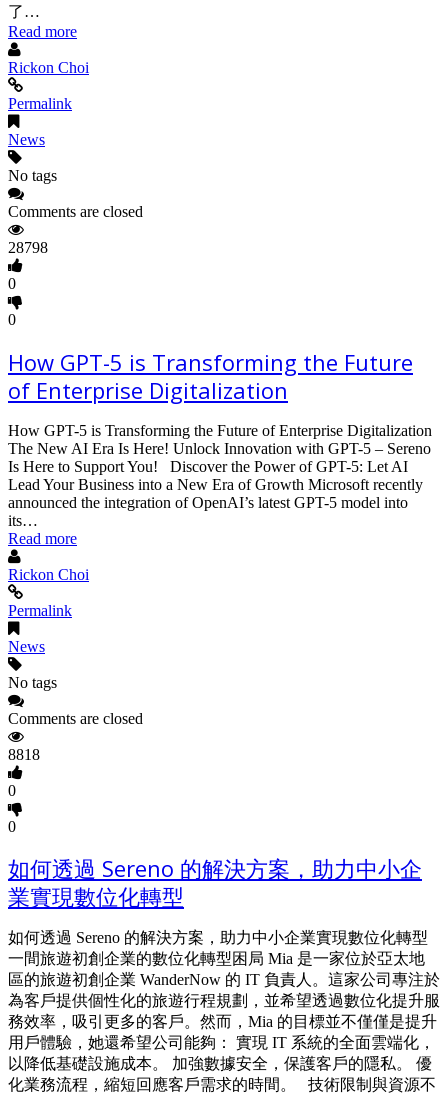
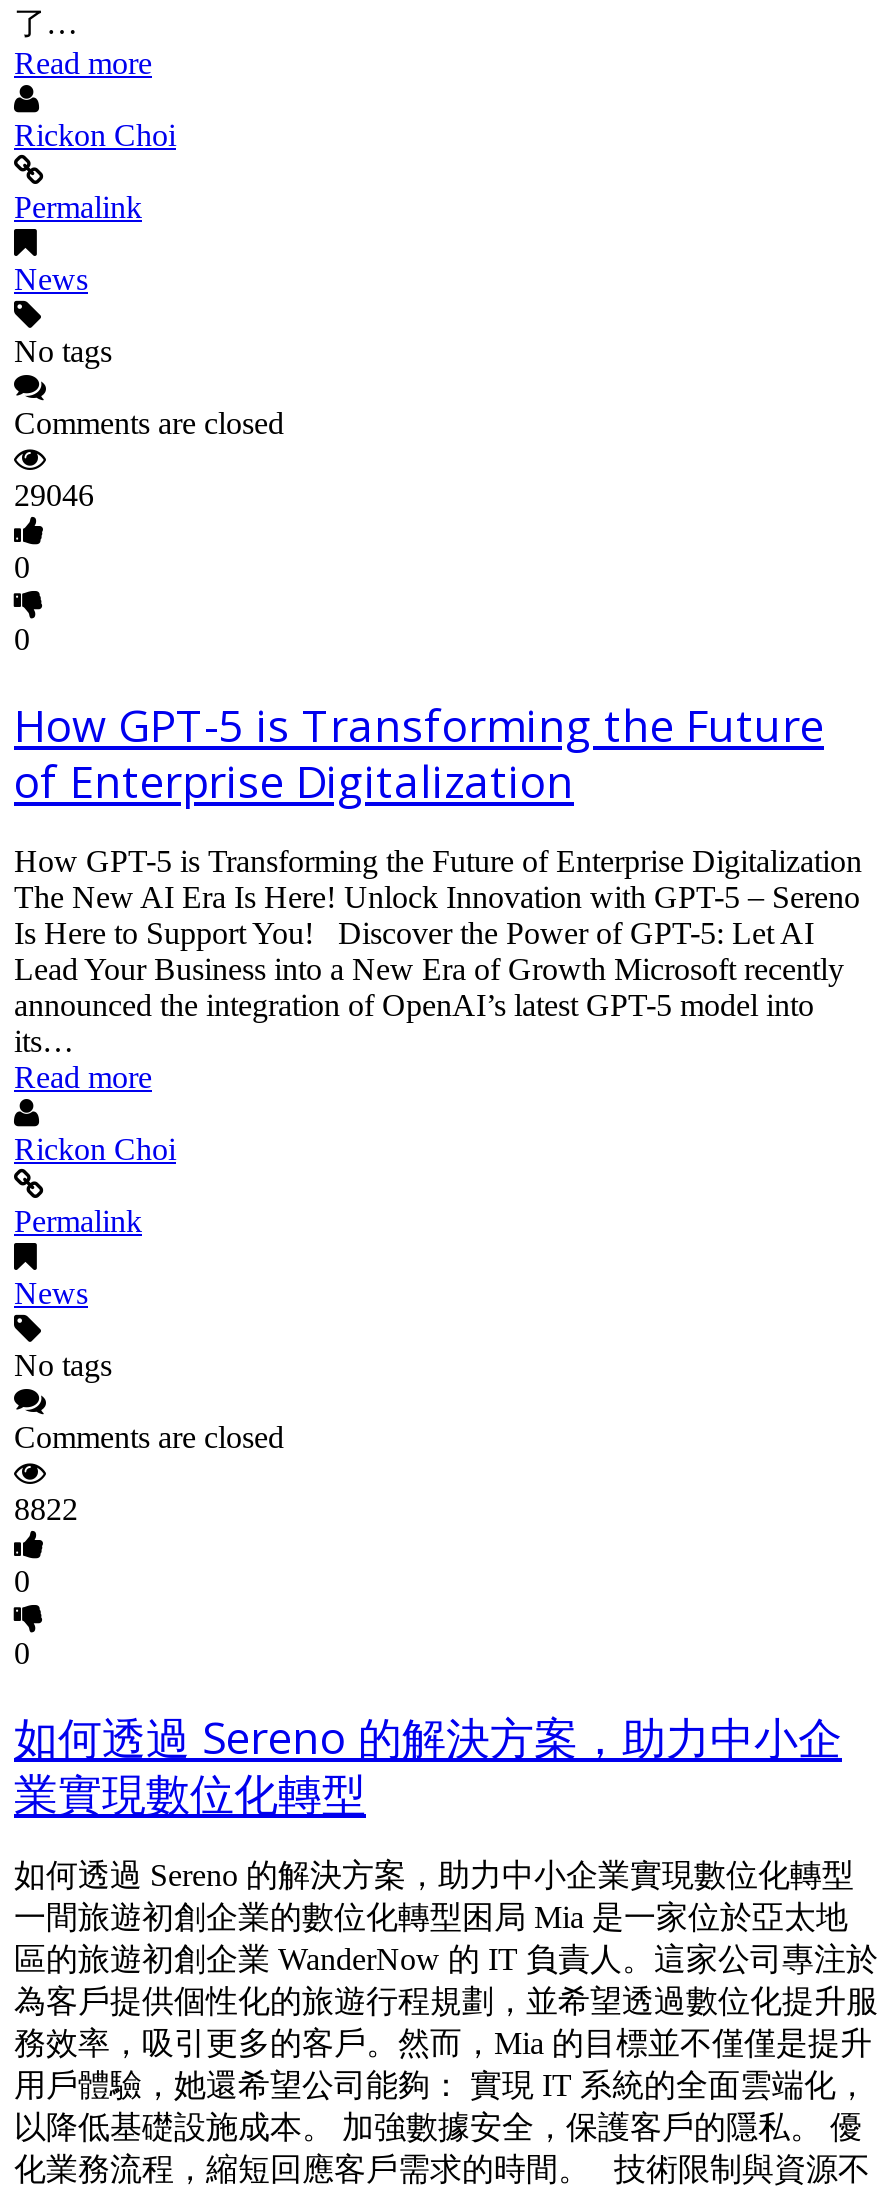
- 28798
+ 29046

- 8818
+ 8822
